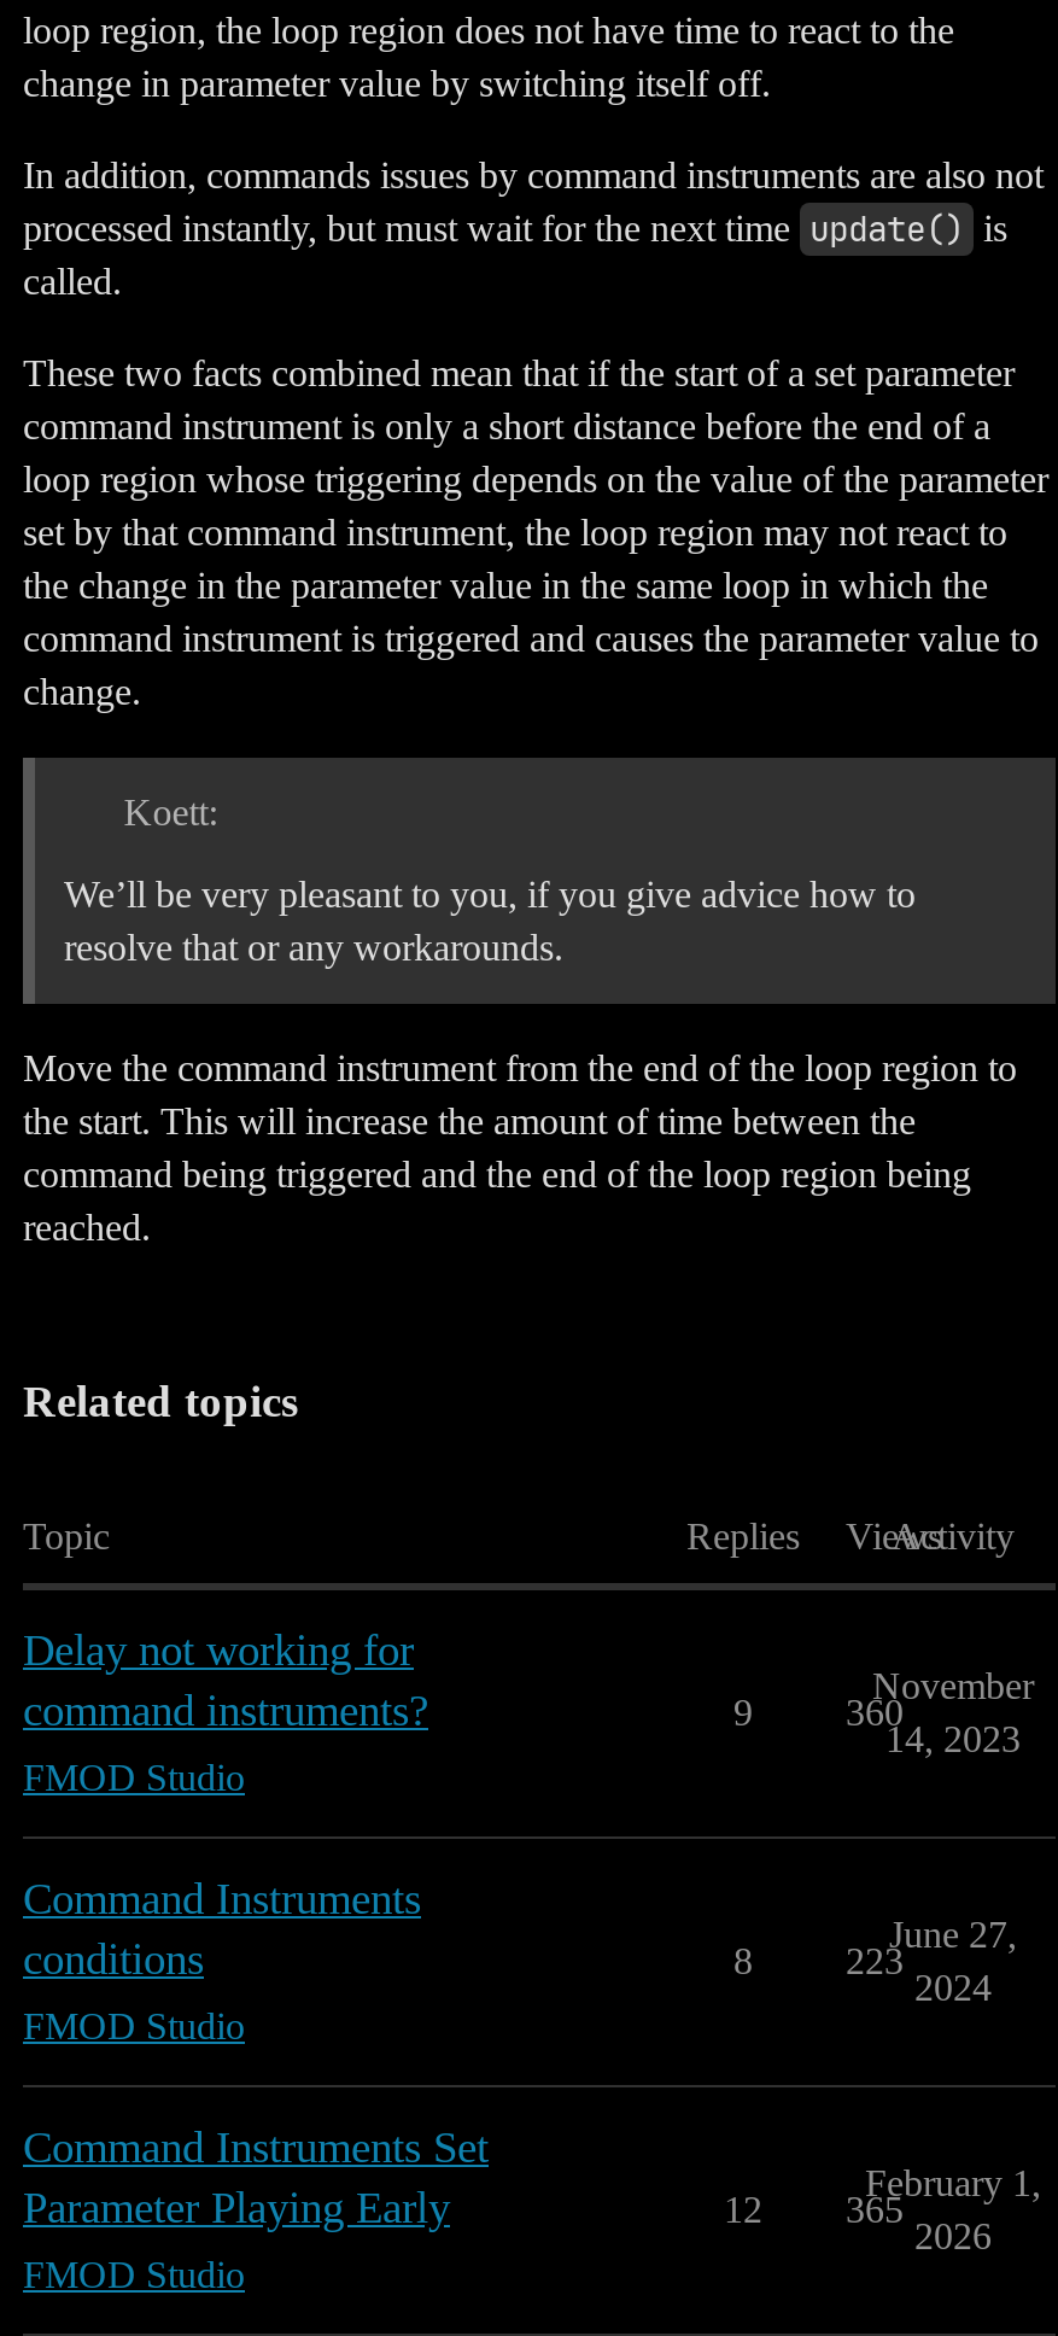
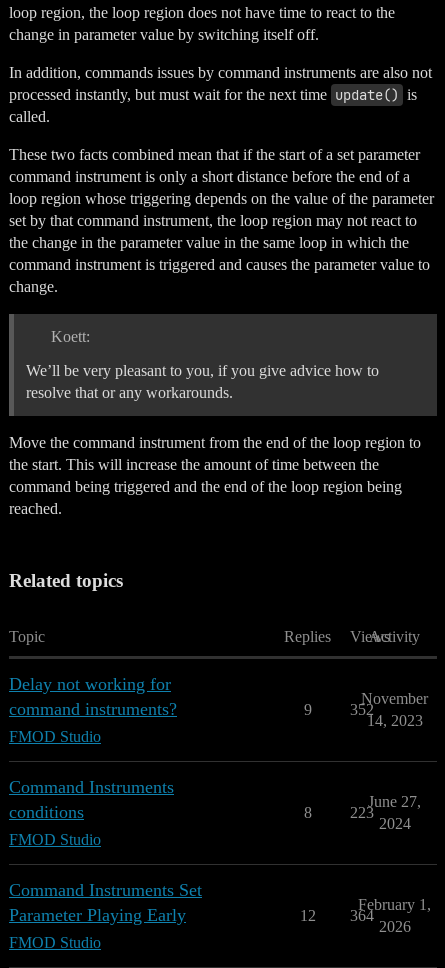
- 360
+ 352

- 365
+ 364
